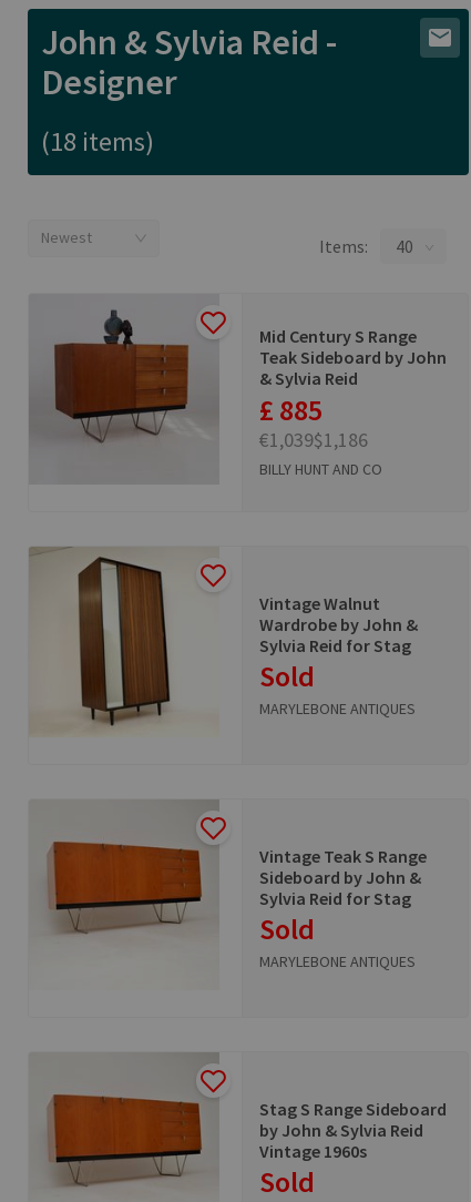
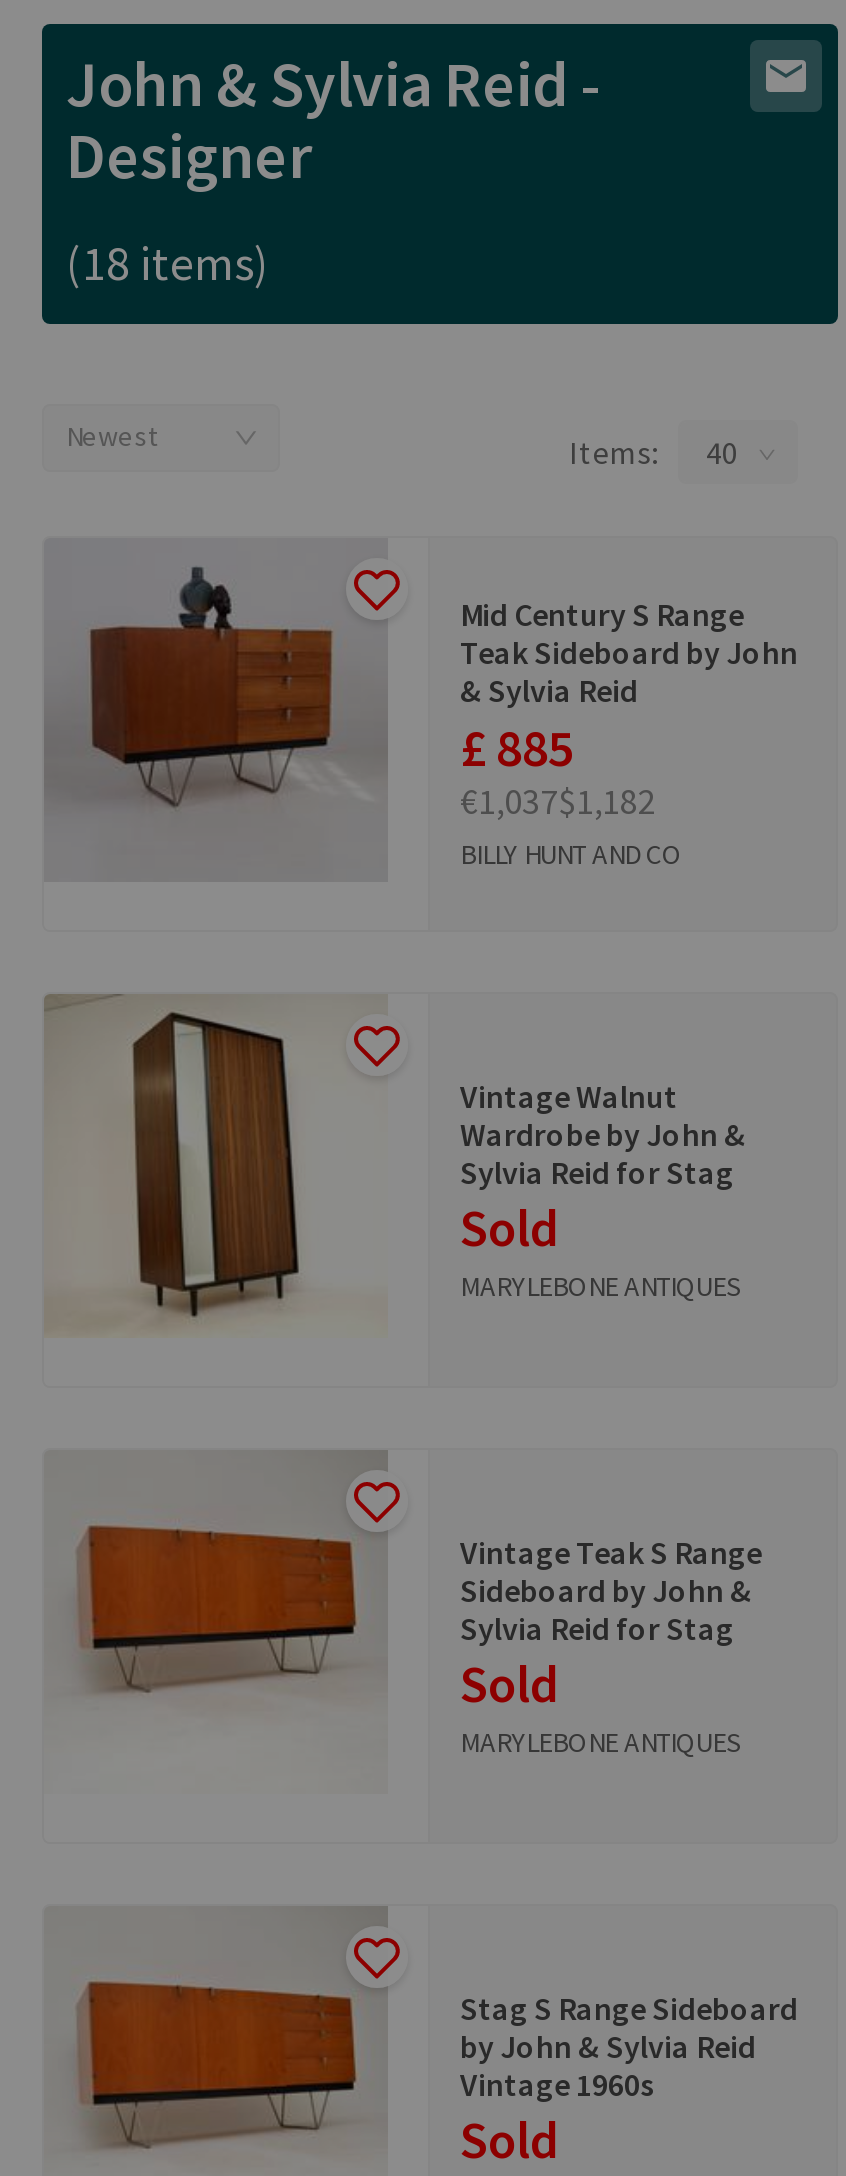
- €1,039$1,186
+ €1,037$1,182
